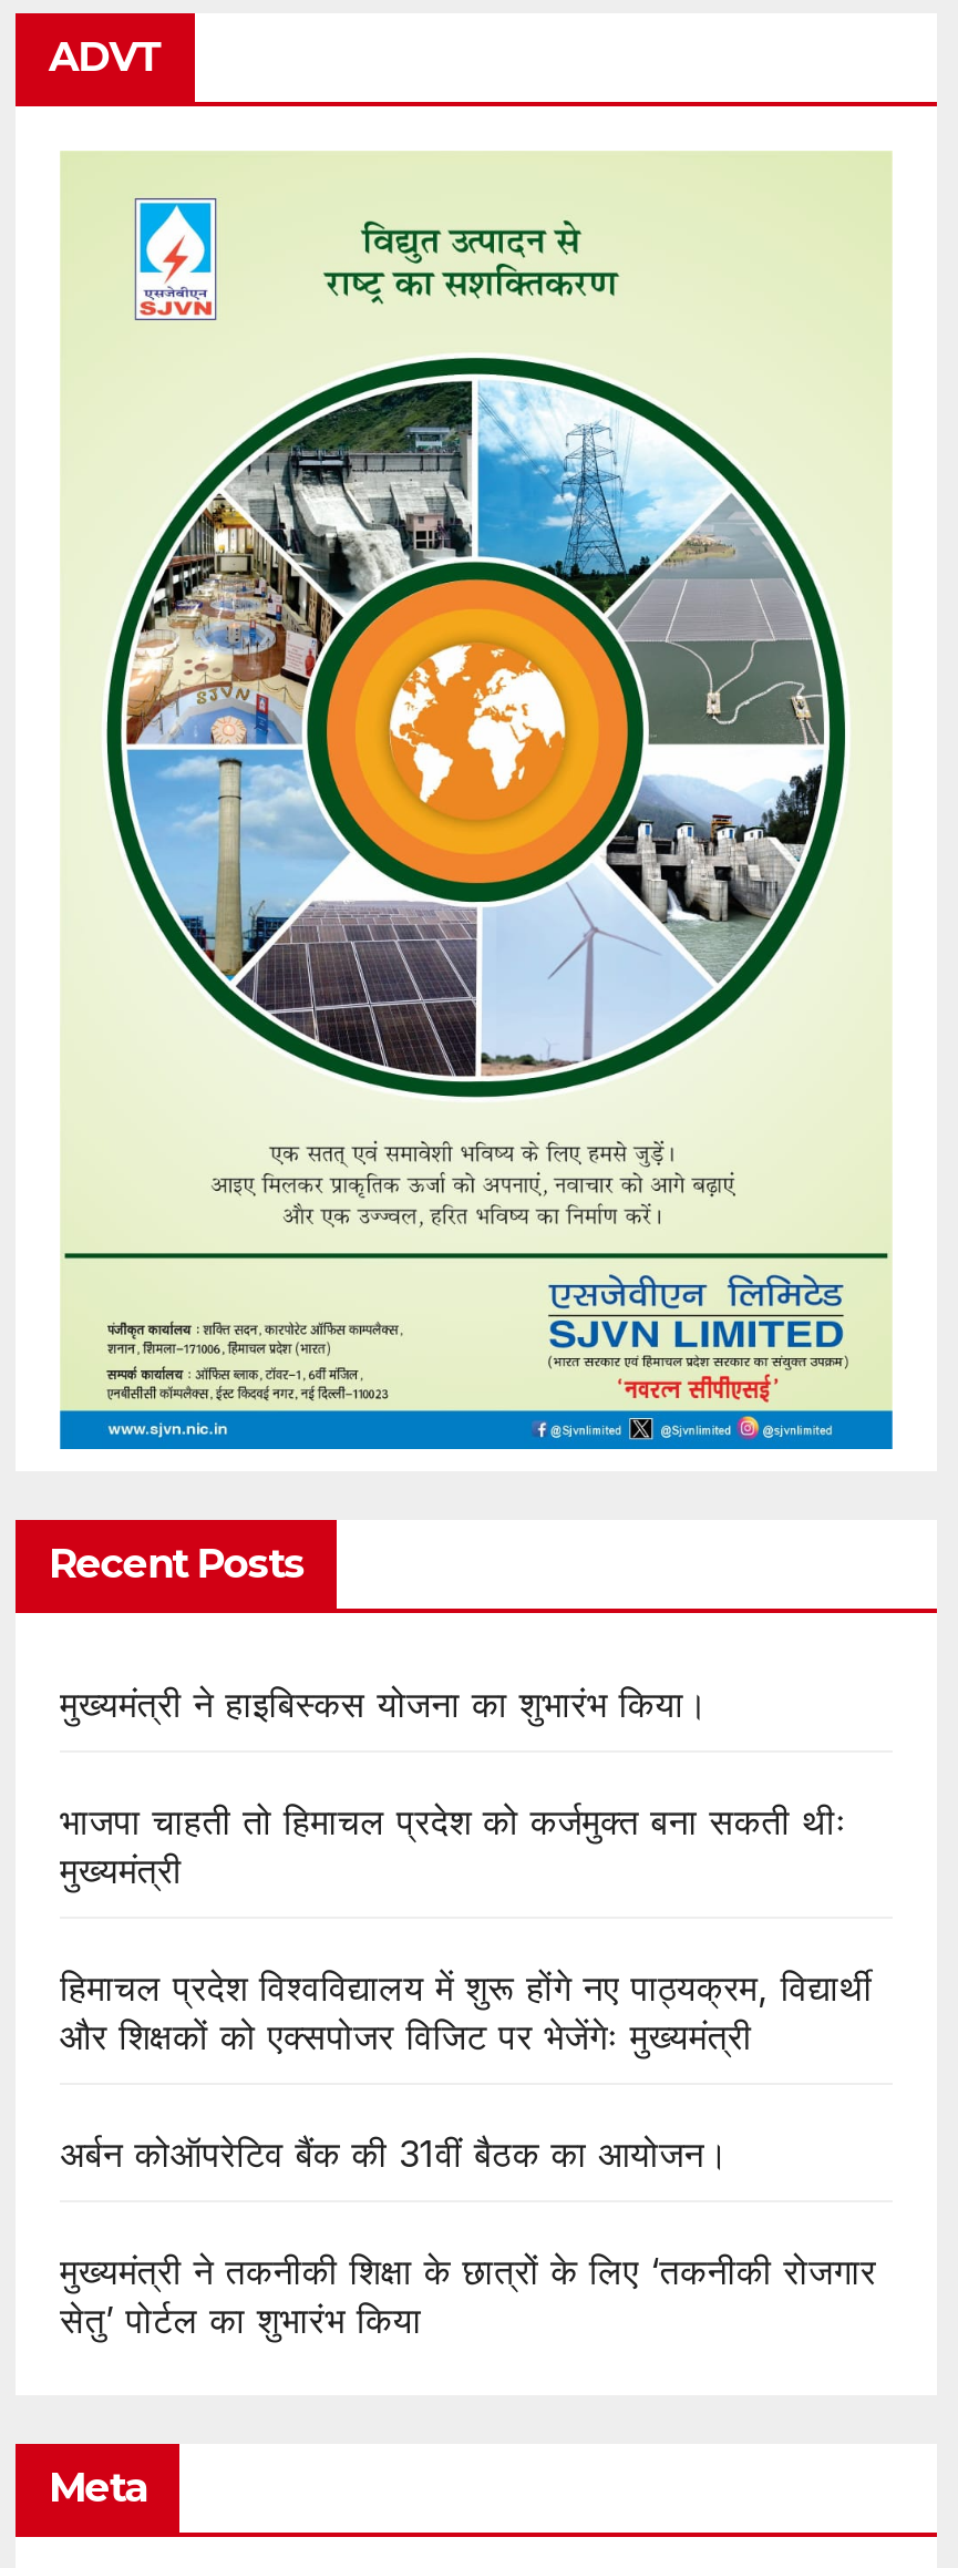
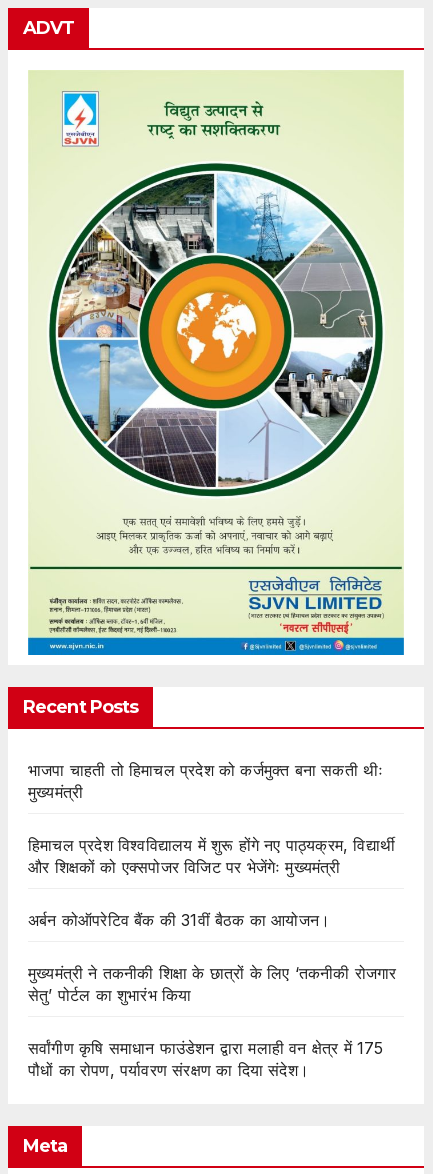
- मुख्यमंत्री ने हाइबिस्कस योजना का शुभारंभ किया।

moved up: भाजपा चाहती तो हिमाचल प्रदेश को कर्जमुक्त बना सकती थीः | मुख्यमंत्री | हिमाचल प्रदेश विश्वविद्यालय में शुरू होंगे नए पाठ्यक्रम, विद्यार्थी | और शिक्षकों को एक्सपोजर विजिट पर भेजेंगेः मुख्यमंत्री | अर्बन कोऑपरेटिव बैंक की 31वीं बैठक का आयोजन। | मुख्यमंत्री ने तकनीकी शिक्षा के छात्रों के लिए ‘तकनीकी रोजगार | सेतु’ पोर्टल का शुभारंभ किया

+ सर्वांगीण कृषि समाधान फाउंडेशन द्वारा मलाही वन क्षेत्र में 175
+ पौधों का रोपण, पर्यावरण संरक्षण का दिया संदेश।
